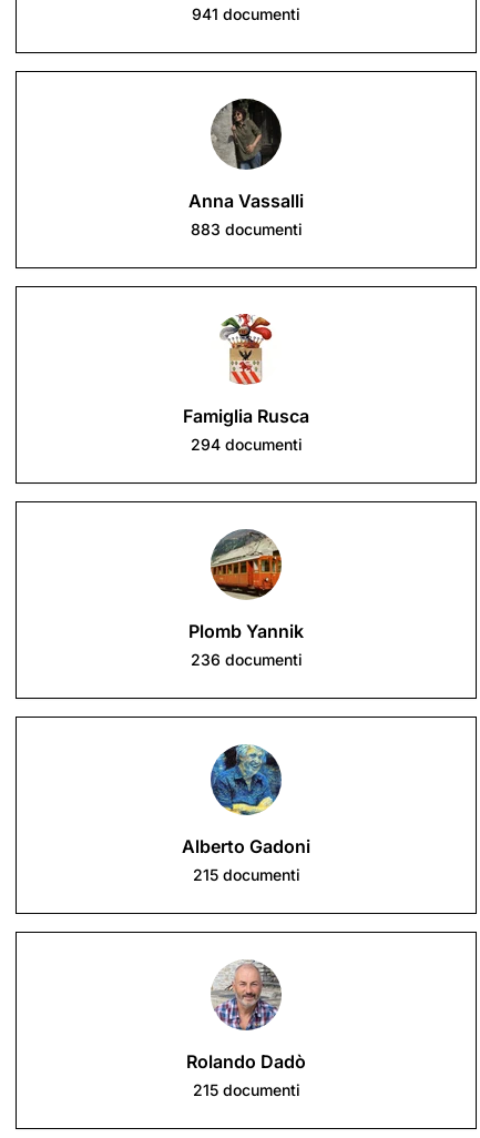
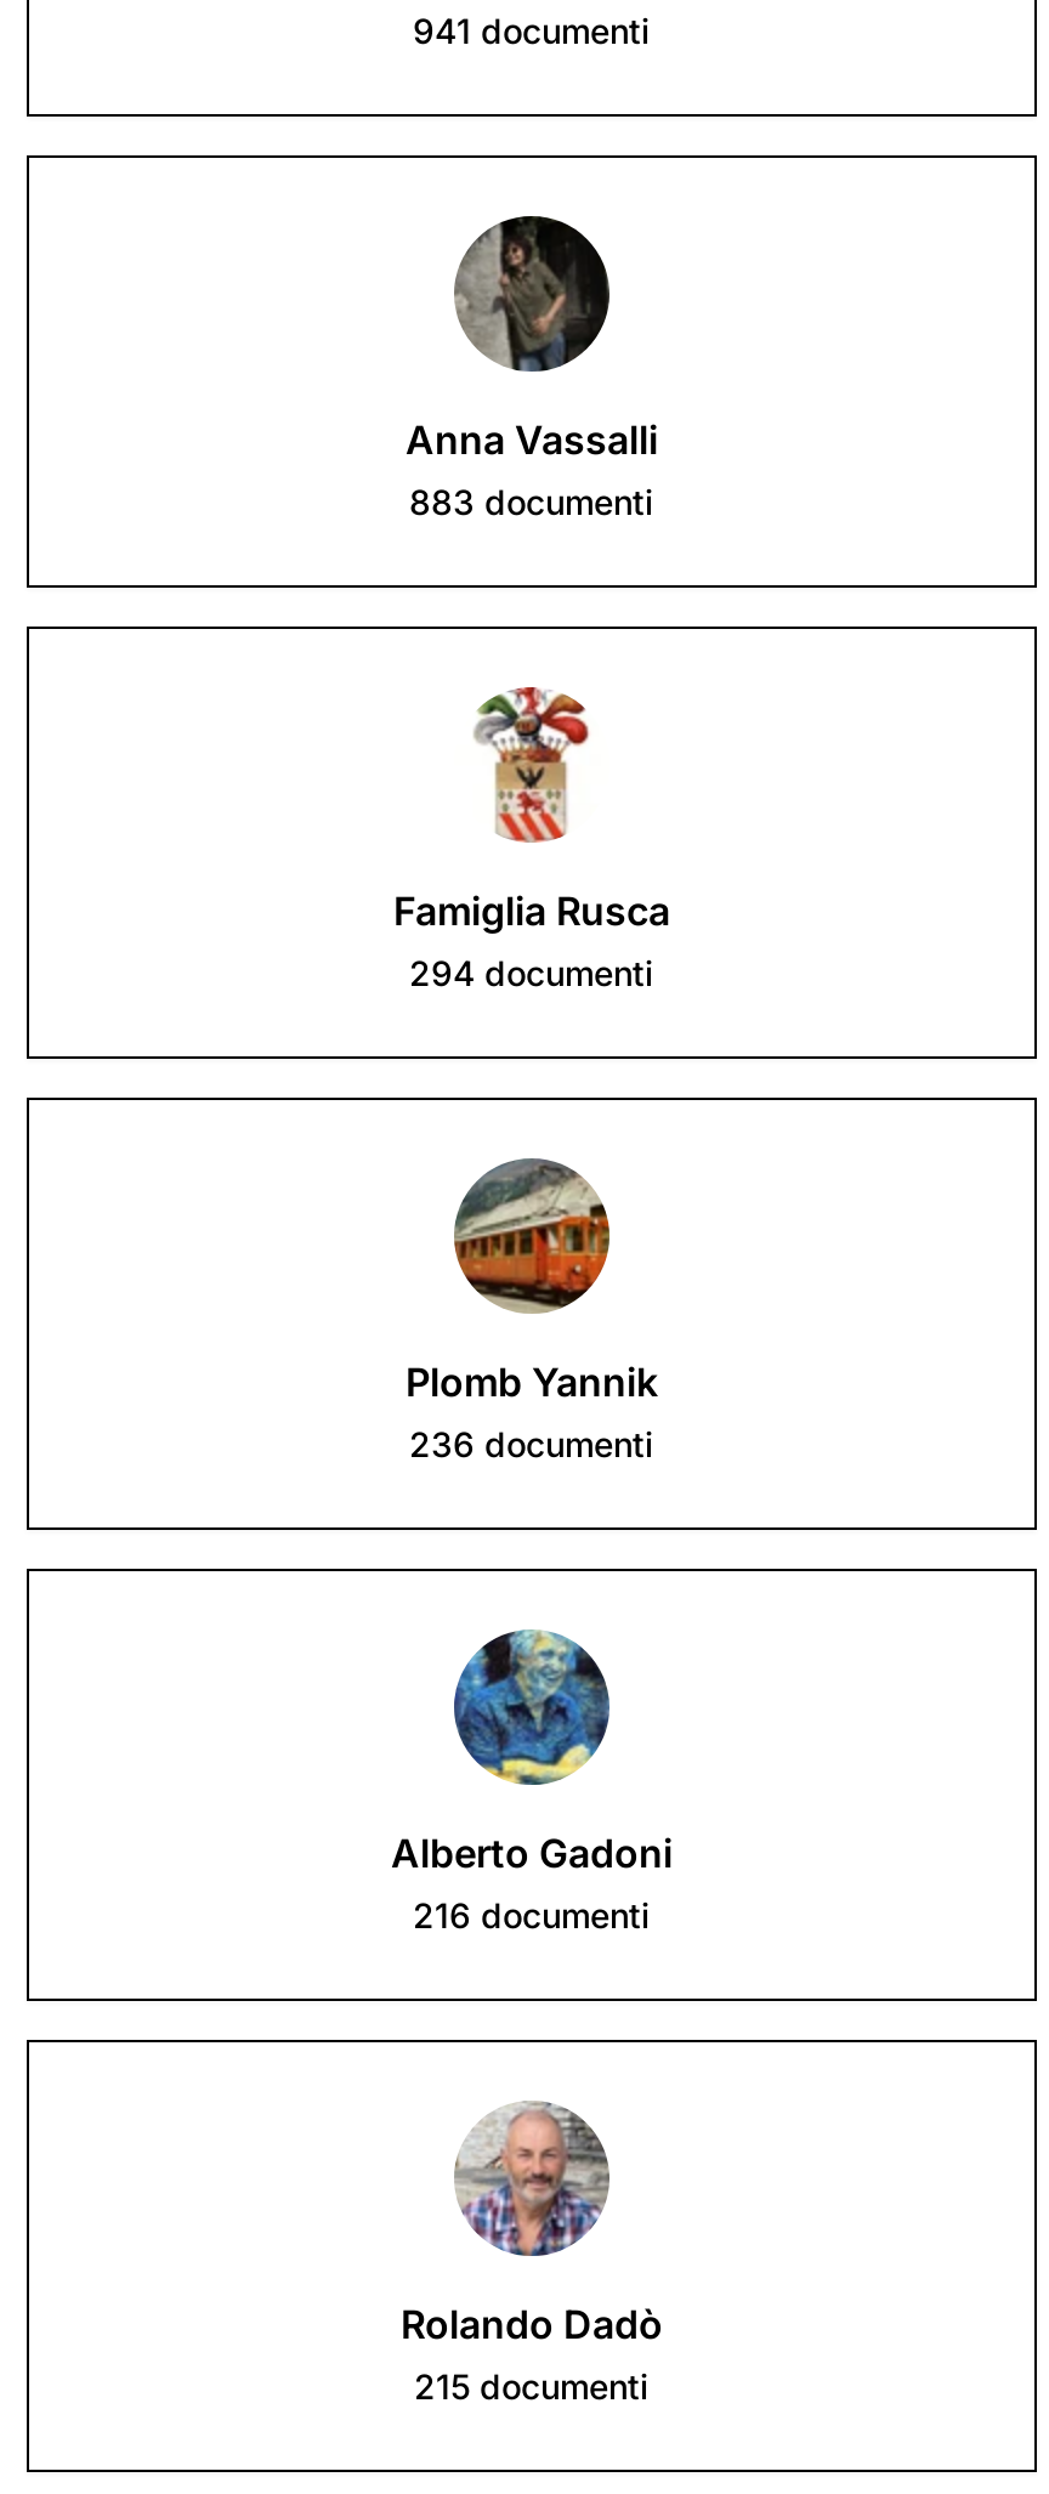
- 215 documenti
+ 216 documenti
